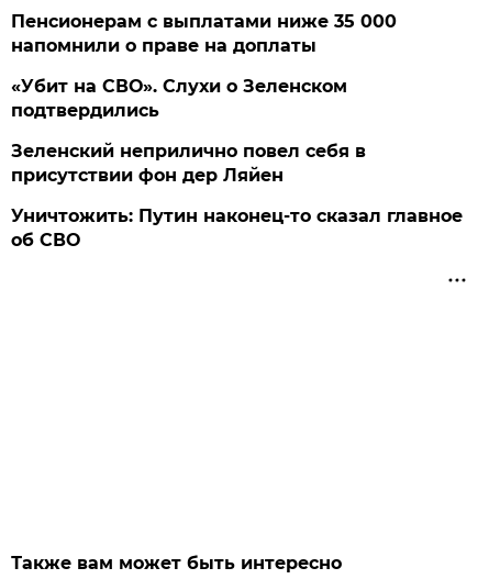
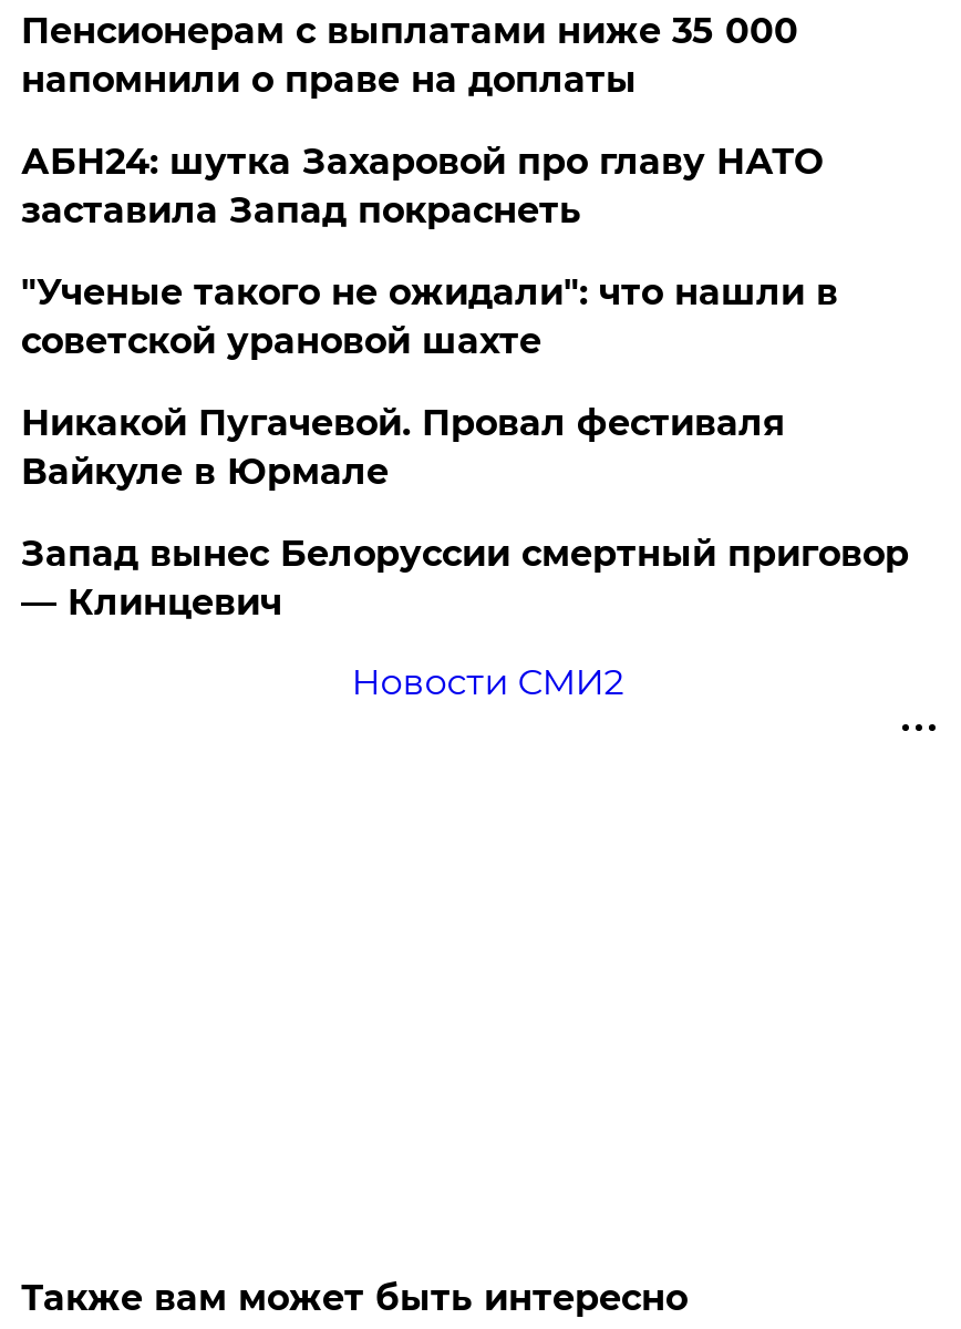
- «Убит на СВО». Слухи о Зеленском
- подтвердились
- Зеленский неприлично повел cебя в
- присутствии фон дер Ляйен
- Уничтожить: Путин наконец-то сказал главное
- об СВО
+ АБН24: шутка Захаровой про главу НАТО
+ заставила Запад покраснеть
+ "Ученые такого не ожидали": что нашли в
+ советской урановой шахте
+ Никакой Пугачевой. Провал фестиваля
+ Вайкуле в Юрмале
+ Запад вынес Белоруссии смертный приговор
+ — Клинцевич
+ Новости СМИ2
